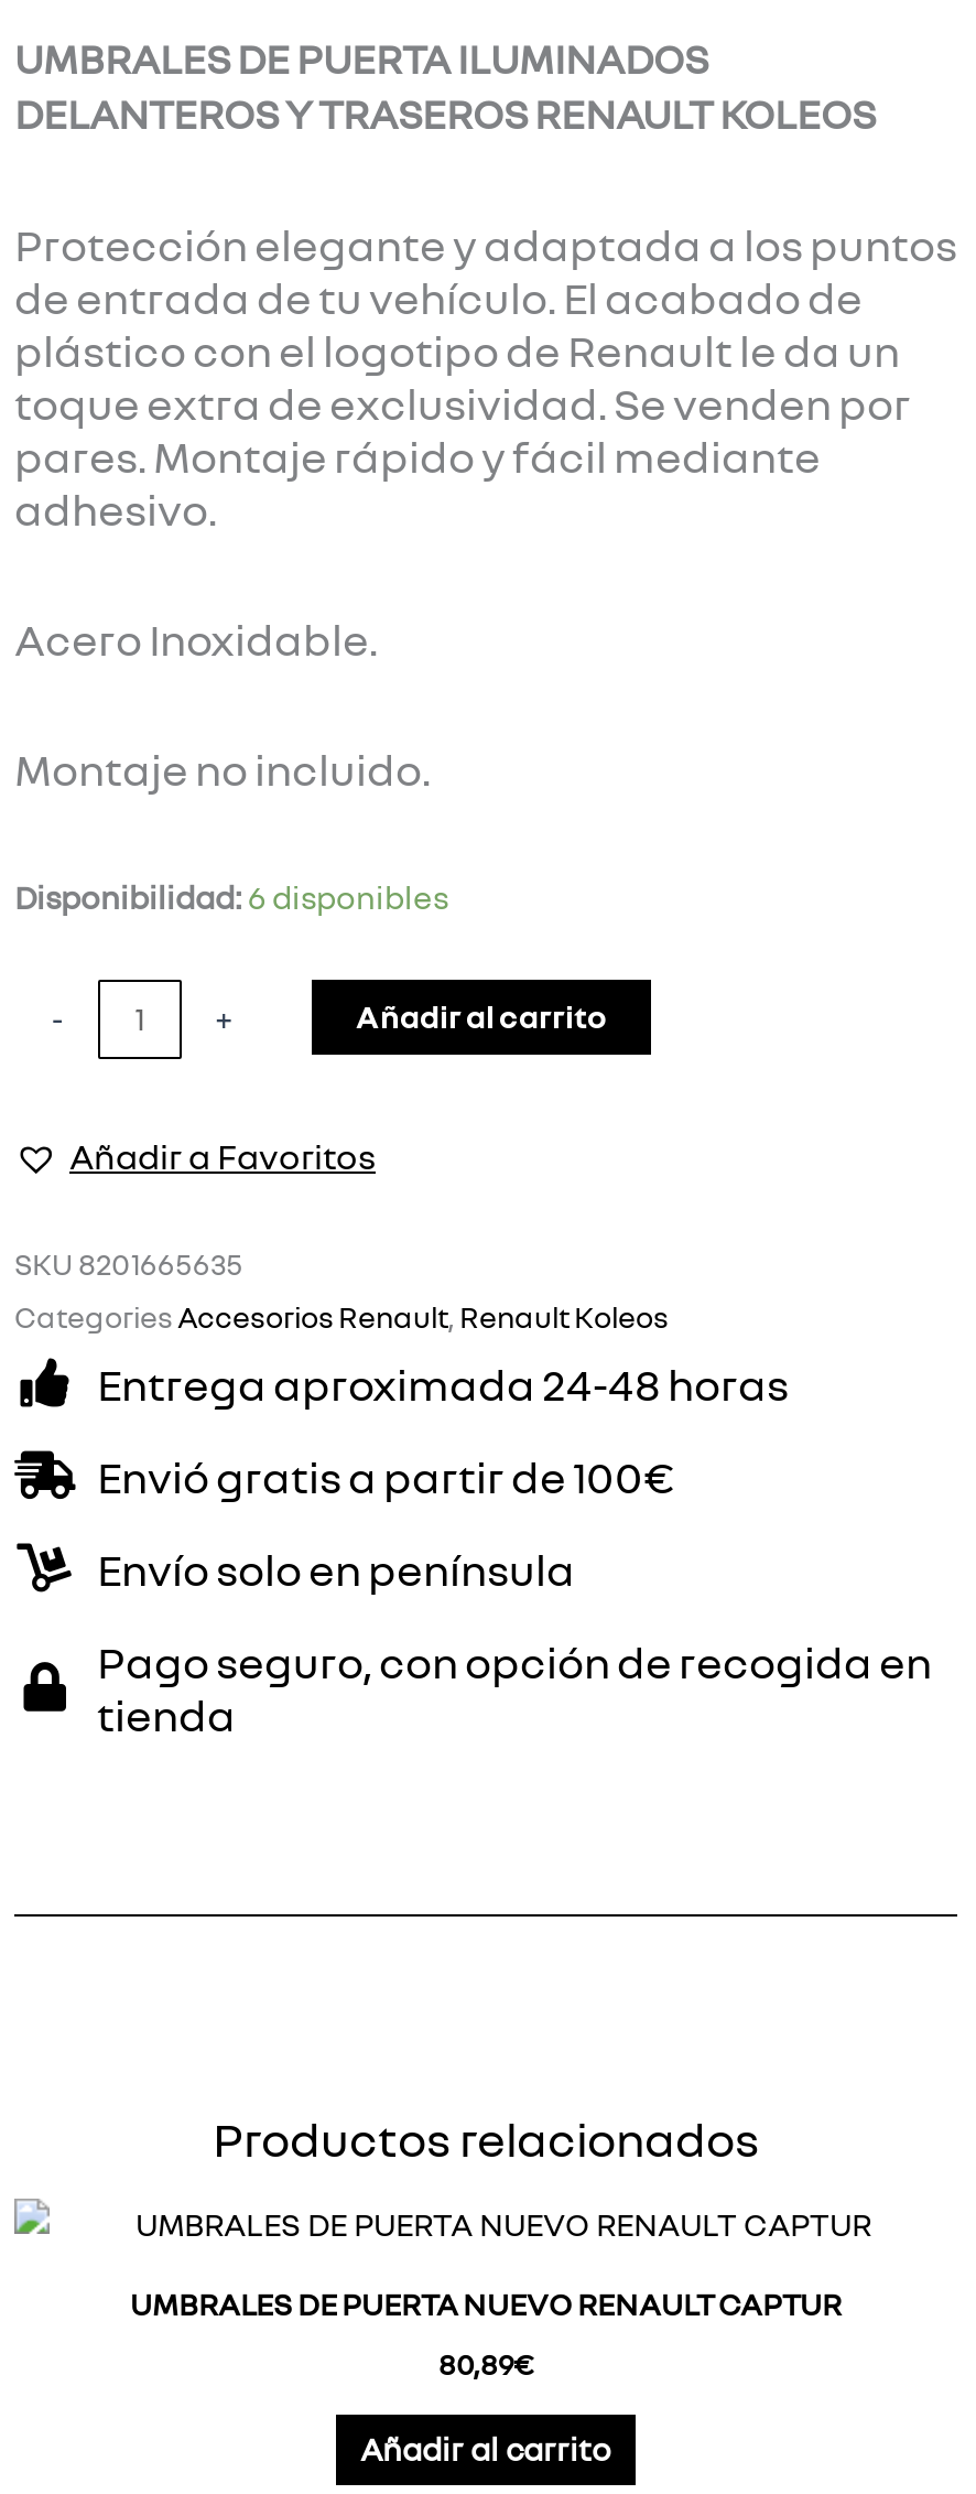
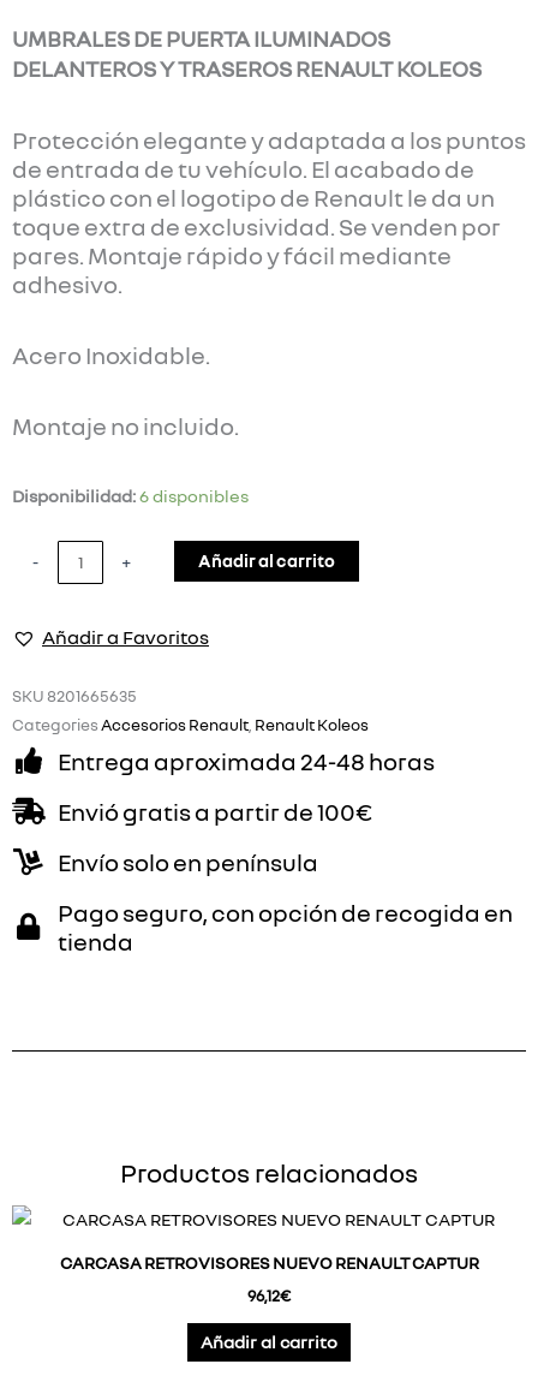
- UMBRALES DE PUERTA NUEVO RENAULT CAPTUR
+ CARCASA RETROVISORES NUEVO RENAULT CAPTUR

- 80,89€
+ 96,12€
